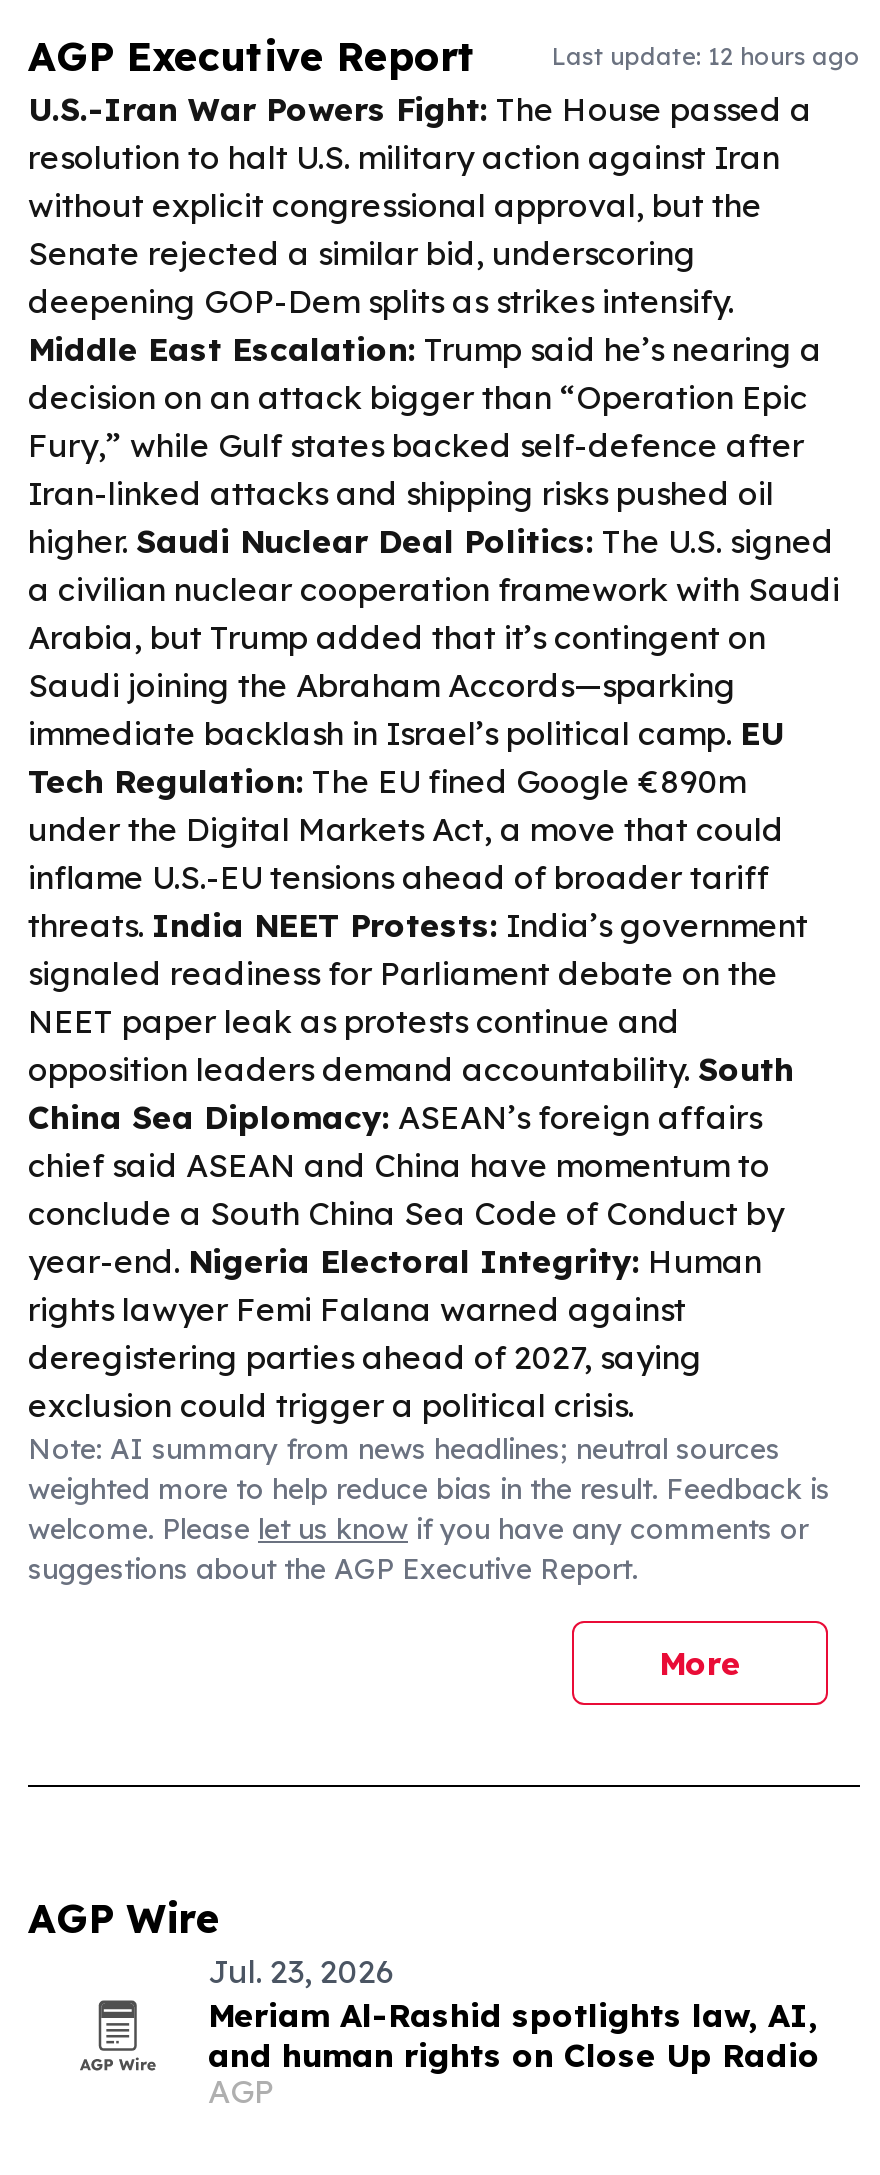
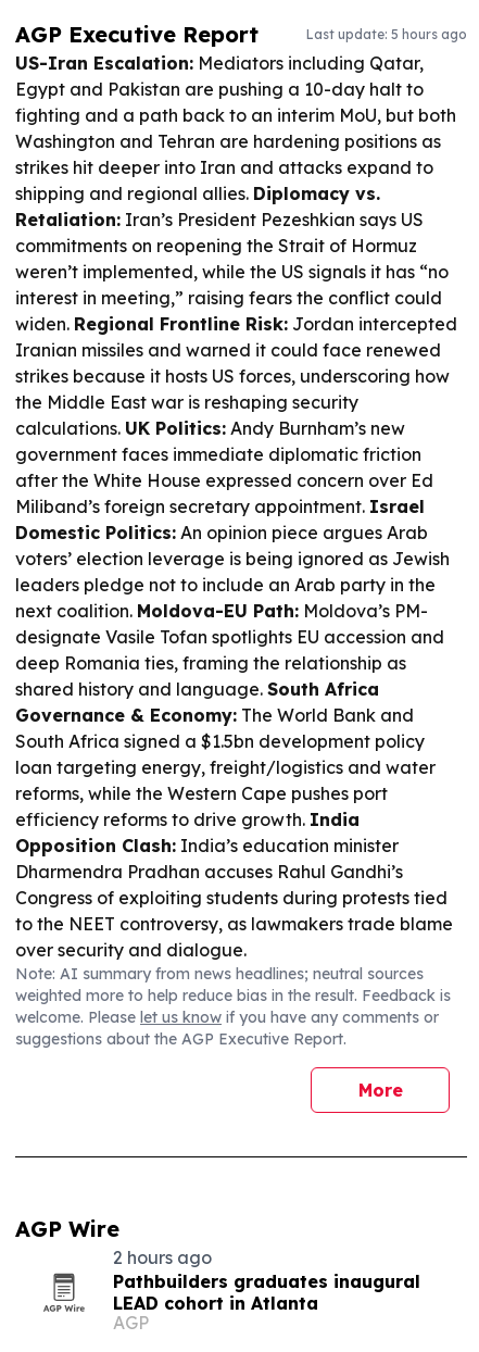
- Last update: 12 hours ago
- U.S.-Iran War Powers Fight: The House passed a
- resolution to halt U.S. military action against Iran
- without explicit congressional approval, but the
- Senate rejected a similar bid, underscoring
- deepening GOP-Dem splits as strikes intensify.
- Middle East Escalation: Trump said he’s nearing a
- decision on an attack bigger than “Operation Epic
- Fury,” while Gulf states backed self-defence after
- Iran-linked attacks and shipping risks pushed oil
- higher. Saudi Nuclear Deal Politics: The U.S. signed
- a civilian nuclear cooperation framework with Saudi
- Arabia, but Trump added that it’s contingent on
- Saudi joining the Abraham Accords—sparking
- immediate backlash in Israel’s political camp. EU
- Tech Regulation: The EU fined Google €890m
- under the Digital Markets Act, a move that could
- inflame U.S.-EU tensions ahead of broader tariff
- threats. India NEET Protests: India’s government
- signaled readiness for Parliament debate on the
- NEET paper leak as protests continue and
- opposition leaders demand accountability. South
- China Sea Diplomacy: ASEAN’s foreign affairs
- chief said ASEAN and China have momentum to
- conclude a South China Sea Code of Conduct by
- year-end. Nigeria Electoral Integrity: Human
- rights lawyer Femi Falana warned against
- deregistering parties ahead of 2027, saying
- exclusion could trigger a political crisis.
+ Last update: 5 hours ago
+ US-Iran Escalation: Mediators including Qatar,
+ Egypt and Pakistan are pushing a 10-day halt to
+ fighting and a path back to an interim MoU, but both
+ Washington and Tehran are hardening positions as
+ strikes hit deeper into Iran and attacks expand to
+ shipping and regional allies. Diplomacy vs.
+ Retaliation: Iran’s President Pezeshkian says US
+ commitments on reopening the Strait of Hormuz
+ weren’t implemented, while the US signals it has “no
+ interest in meeting,” raising fears the conflict could
+ widen. Regional Frontline Risk: Jordan intercepted
+ Iranian missiles and warned it could face renewed
+ strikes because it hosts US forces, underscoring how
+ the Middle East war is reshaping security
+ calculations. UK Politics: Andy Burnham’s new
+ government faces immediate diplomatic friction
+ after the White House expressed concern over Ed
+ Miliband’s foreign secretary appointment. Israel
+ Domestic Politics: An opinion piece argues Arab
+ voters’ election leverage is being ignored as Jewish
+ leaders pledge not to include an Arab party in the
+ next coalition. Moldova-EU Path: Moldova’s PM-
+ designate Vasile Tofan spotlights EU accession and
+ deep Romania ties, framing the relationship as
+ shared history and language. South Africa
+ Governance & Economy: The World Bank and
+ South Africa signed a $1.5bn development policy
+ loan targeting energy, freight/logistics and water
+ reforms, while the Western Cape pushes port
+ efficiency reforms to drive growth. India
+ Opposition Clash: India’s education minister
+ Dharmendra Pradhan accuses Rahul Gandhi’s
+ Congress of exploiting students during protests tied
+ to the NEET controversy, as lawmakers trade blame
+ over security and dialogue.

- Jul. 23, 2026
- Meriam Al-Rashid spotlights law, AI,
- and human rights on Close Up Radio
+ 2 hours ago
+ Pathbuilders graduates inaugural
+ LEAD cohort in Atlanta
